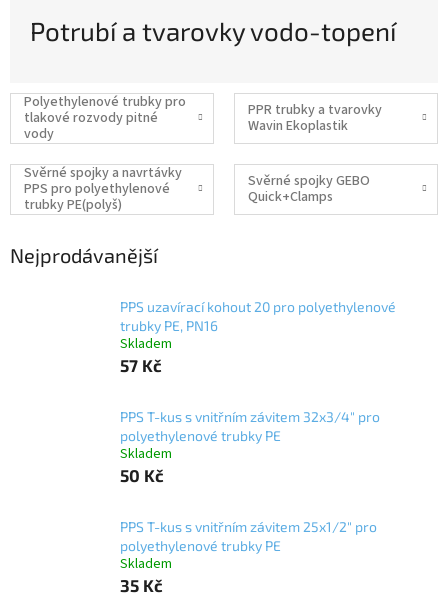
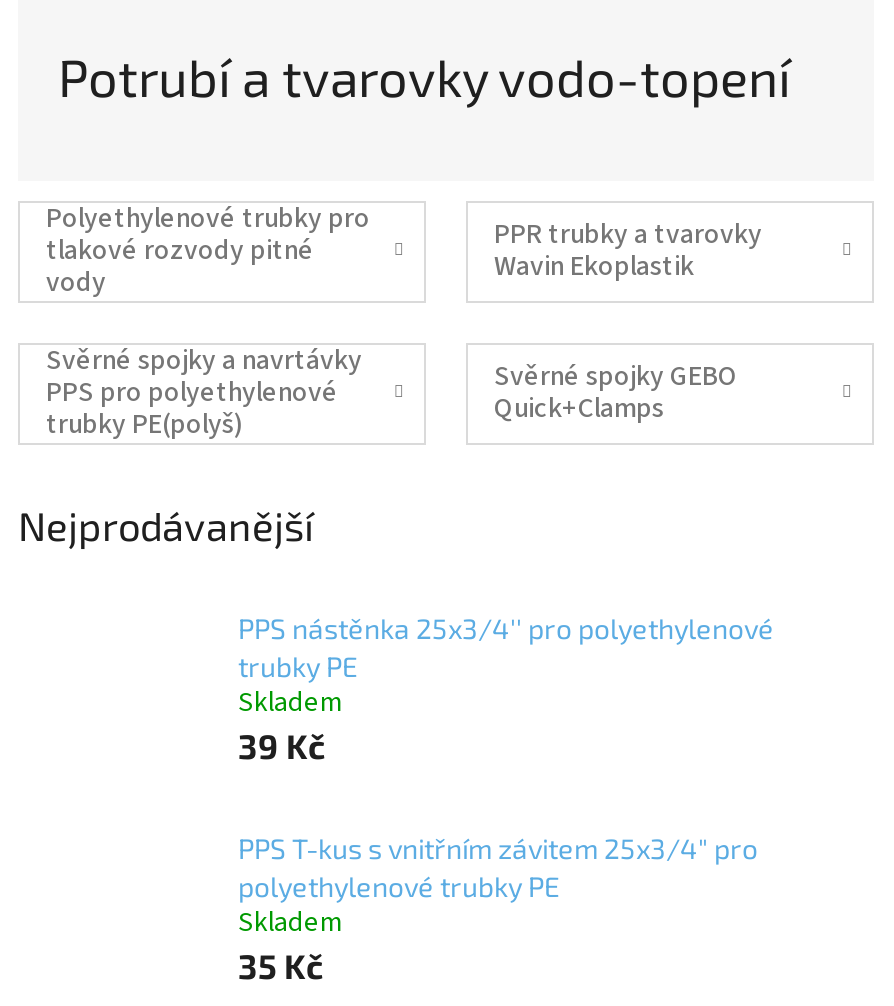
- PPS uzavírací kohout 20 pro polyethylenové
- trubky PE, PN16
+ PPS nástěnka 25x3/4'' pro polyethylenové
+ trubky PE

- 57 Kč
- PPS T-kus s vnitřním závitem 32x3/4" pro
- polyethylenové trubky PE
- Skladem
- 50 Kč
- PPS T-kus s vnitřním závitem 25x1/2" pro
+ 39 Kč
+ PPS T-kus s vnitřním závitem 25x3/4" pro
